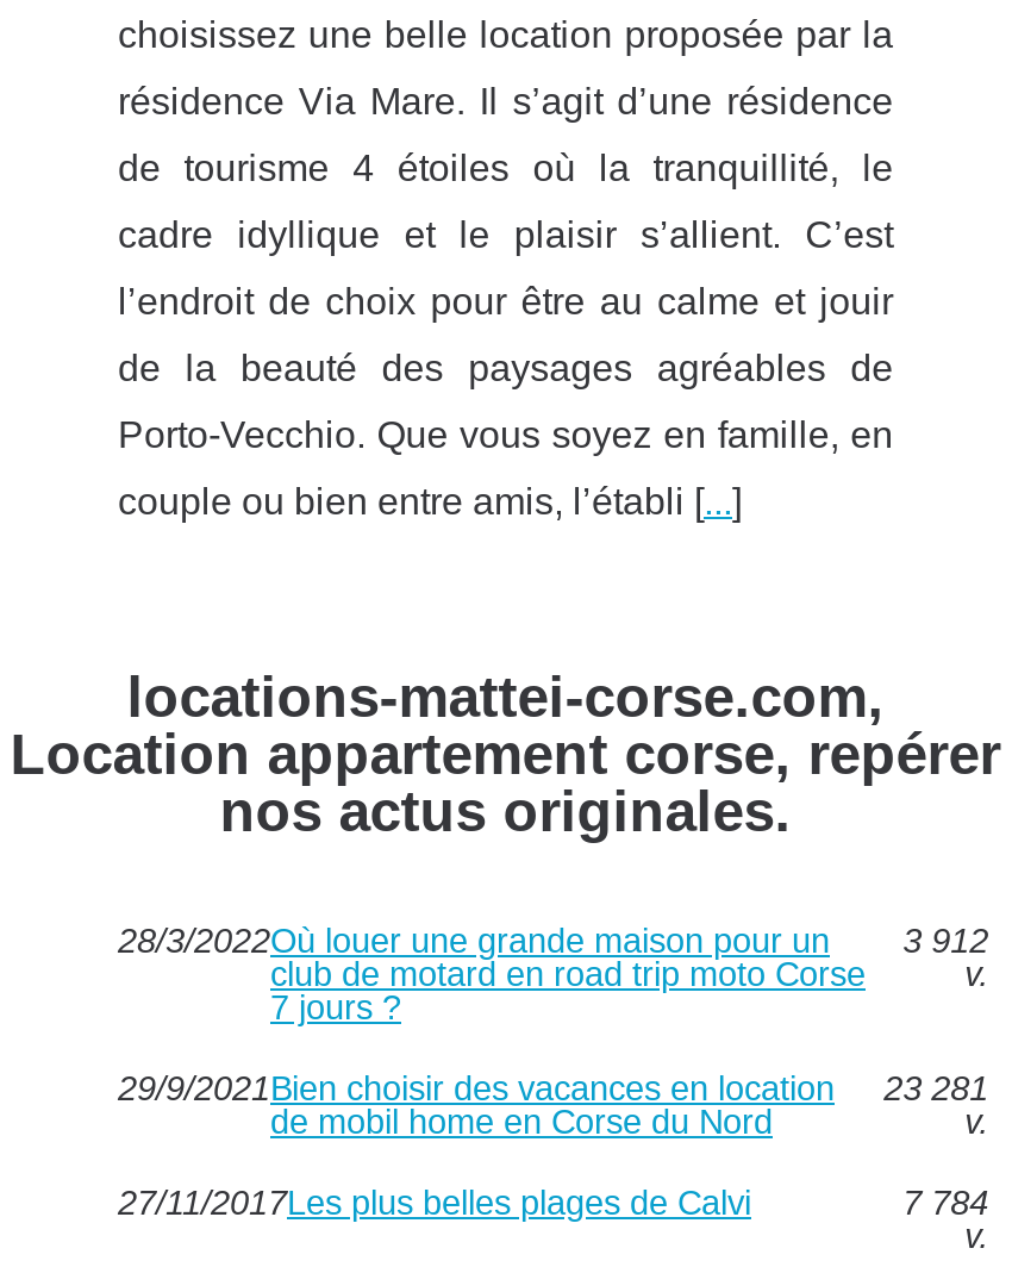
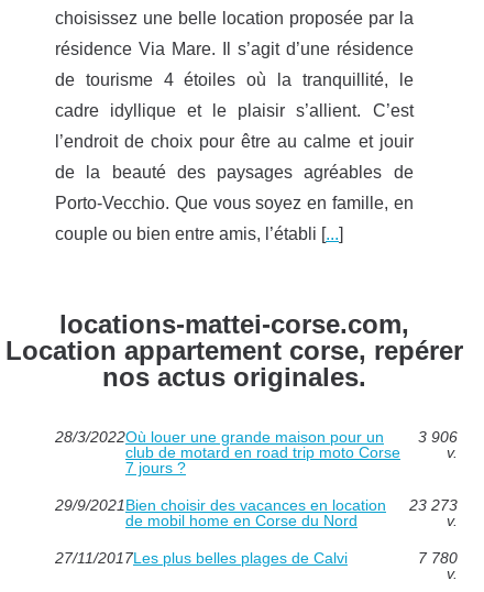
- 28/3/2022Où louer une grande maison pour un 3 912
+ 28/3/2022Où louer une grande maison pour un 3 906

- 29/9/2021Bien choisir des vacances en location 23 281
+ 29/9/2021Bien choisir des vacances en location 23 273

- 7 784
+ 7 780
